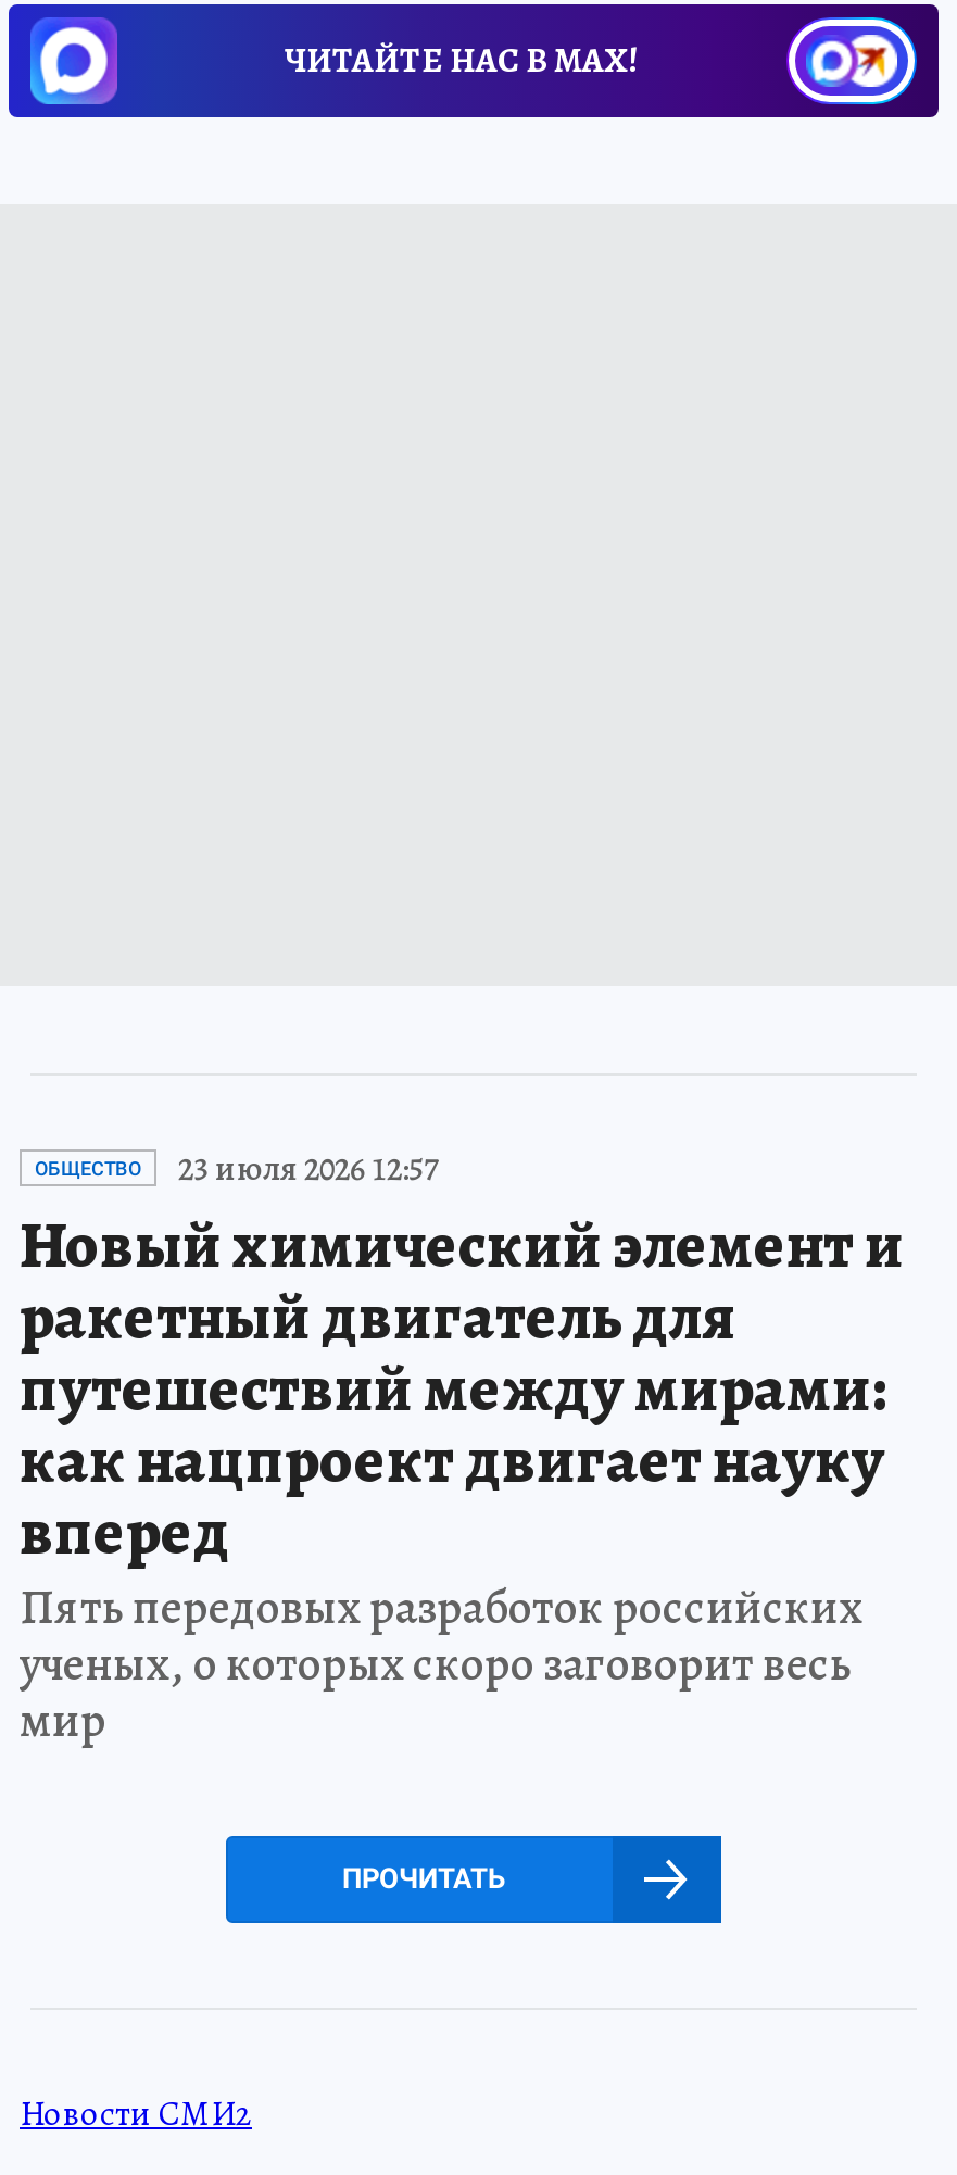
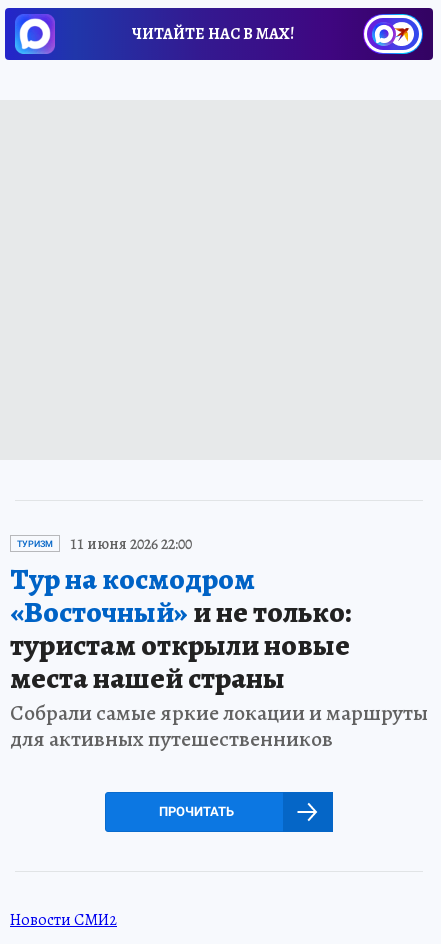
- ОБЩЕСТВО
- 23 июля 2026 12:57
- Новый химический элемент и
- ракетный двигатель для
- путешествий между мирами:
- как нацпроект двигает науку
- вперед
- Пять передовых разработок российских
- ученых, о которых скоро заговорит весь
- мир
+ ТУРИЗМ
+ 11 июня 2026 22:00
+ Тур на космодром
+ «Восточный»и не только:
+ туристам открыли новые
+ места нашей страны
+ Собрали самые яркие локации и маршруты
+ для активных путешественников
